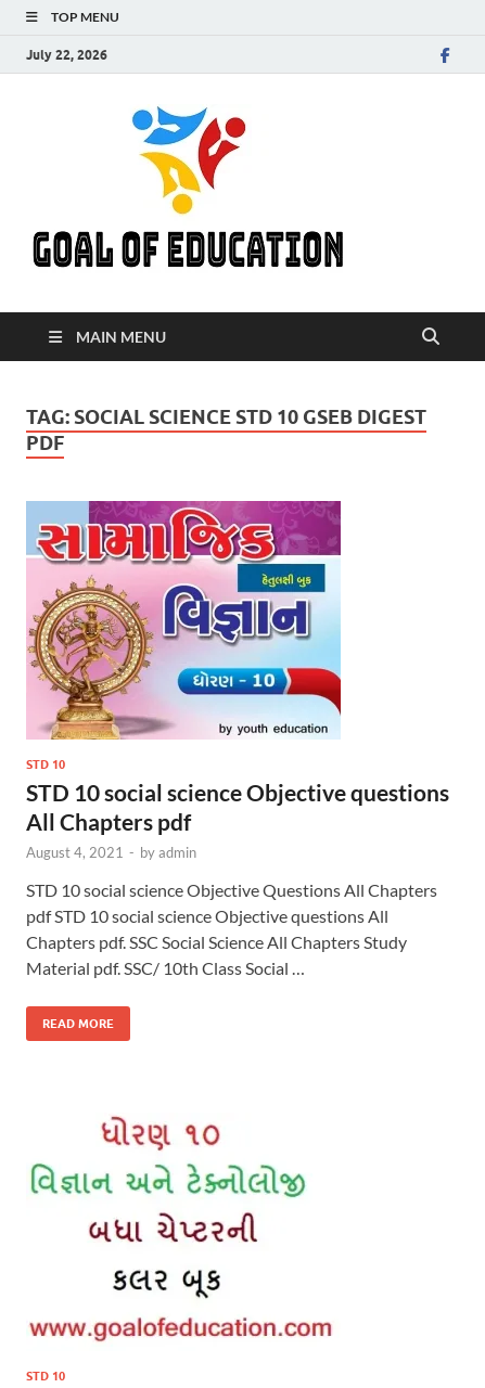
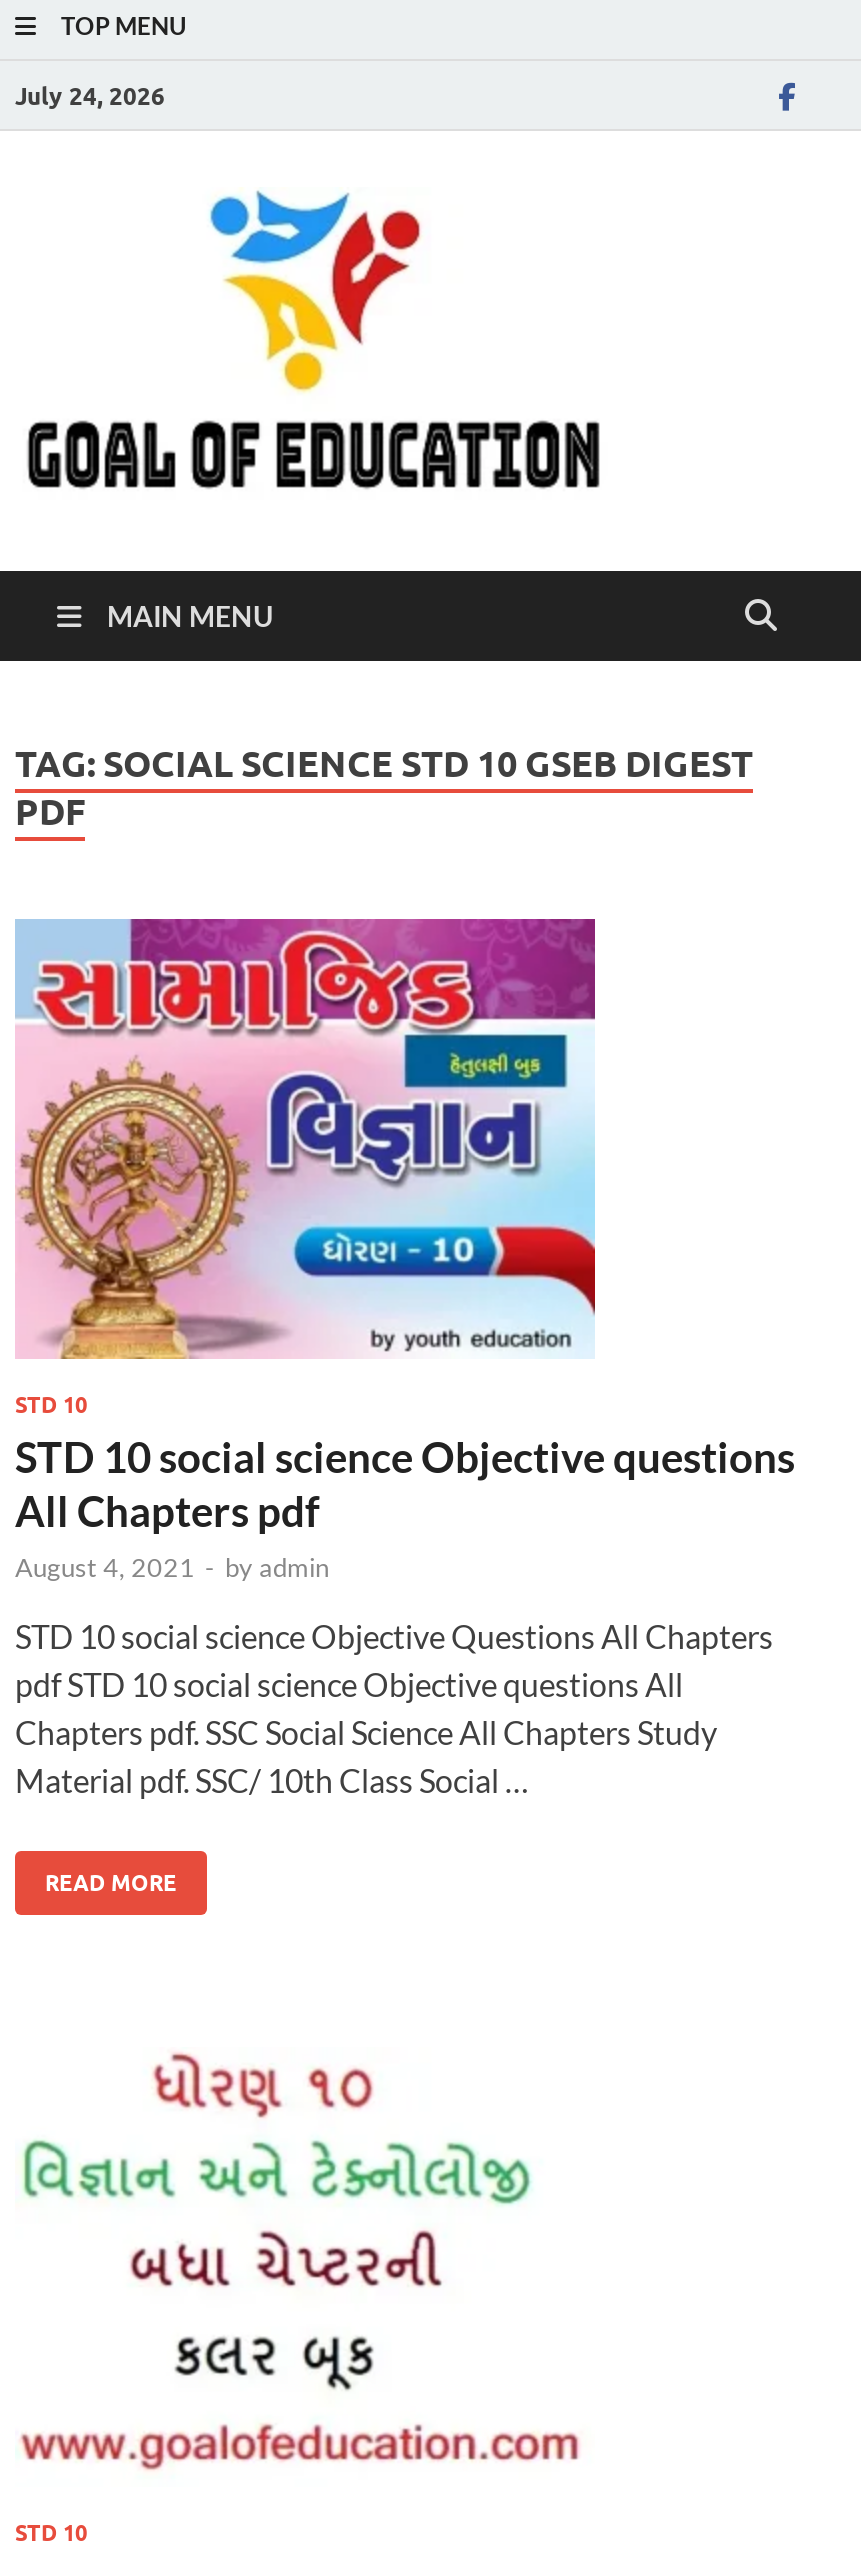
- July 22, 2026
+ July 24, 2026
